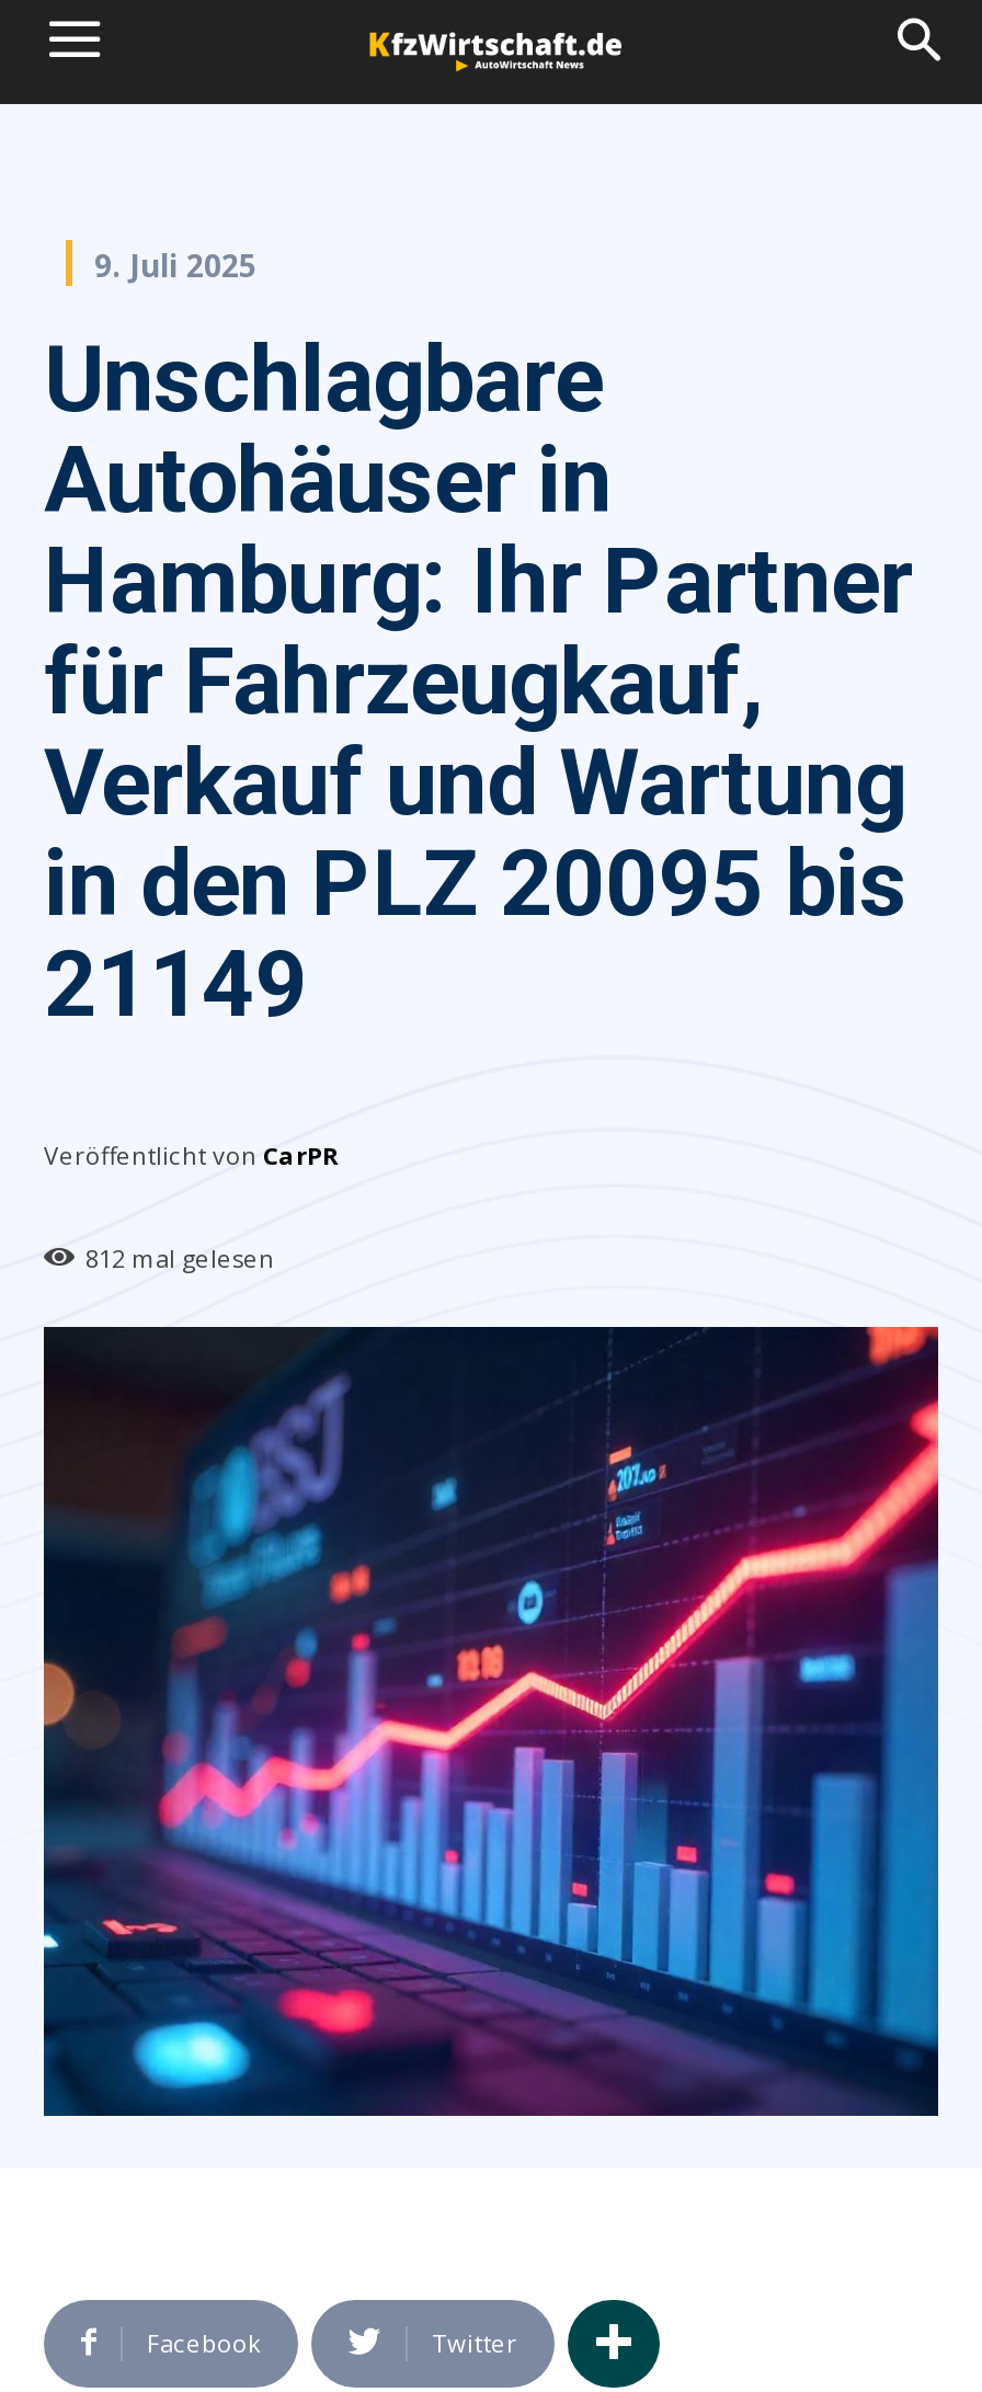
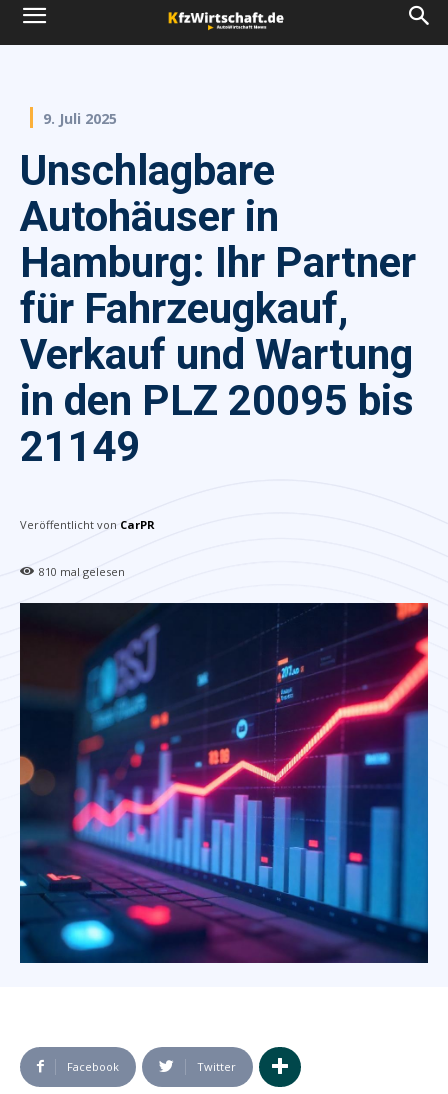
- 812 mal gelesen
+ 810 mal gelesen
